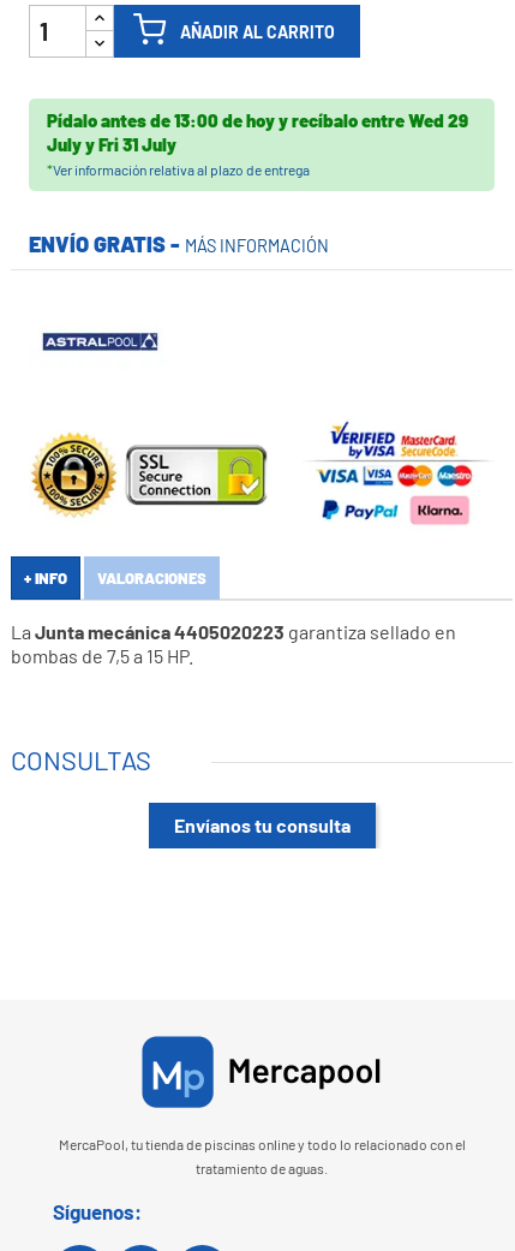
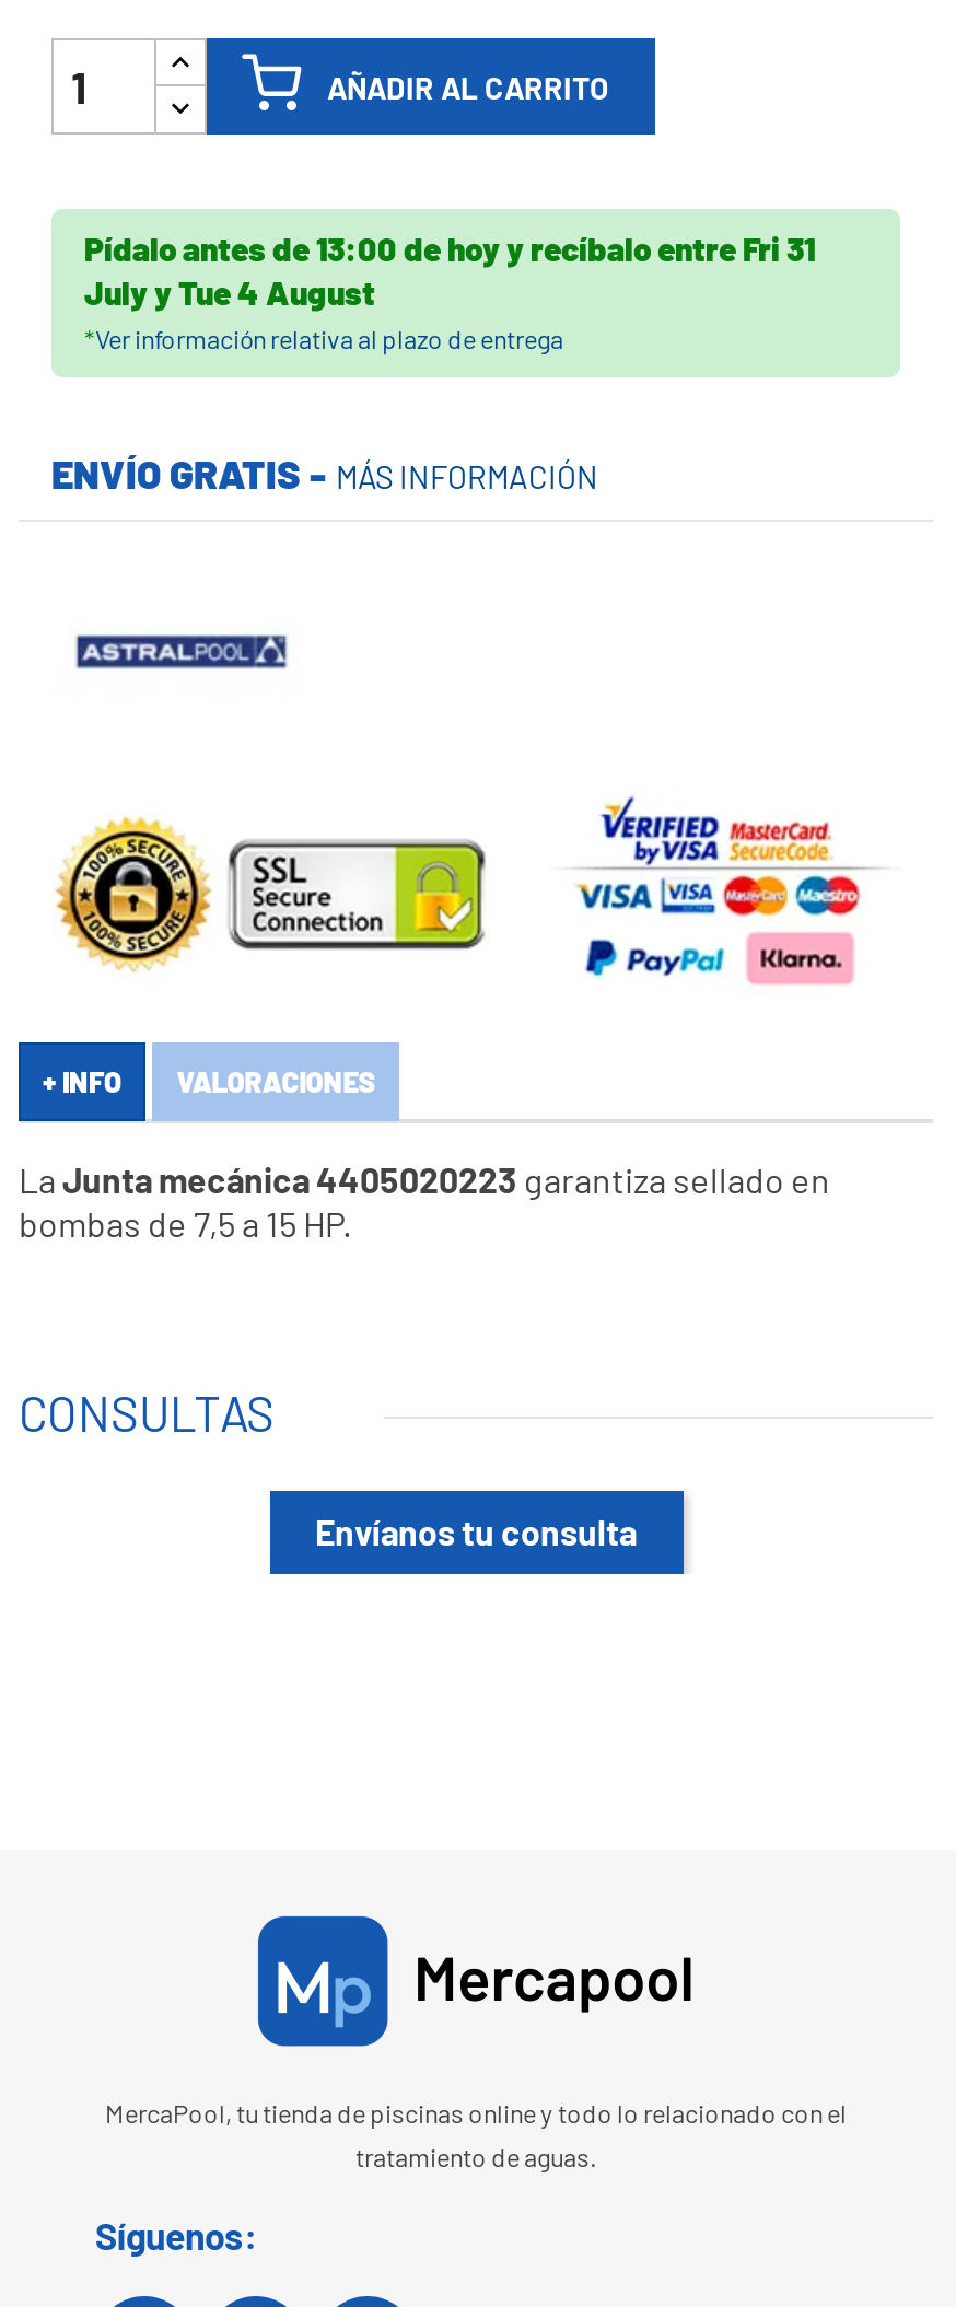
- Pídalo antes de 13:00 de hoyy recíbalo entre Wed 29
+ Pídalo antes de 13:00 de hoyy recíbalo entre Fri 31

- JulyyFri 31 July
+ JulyyTue 4 August
